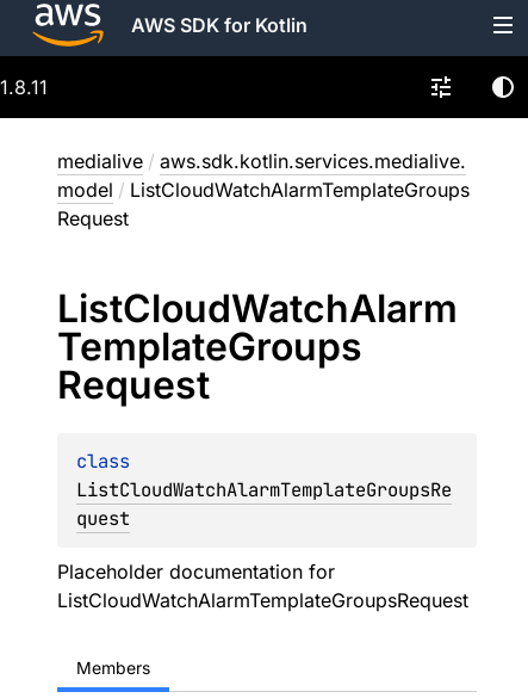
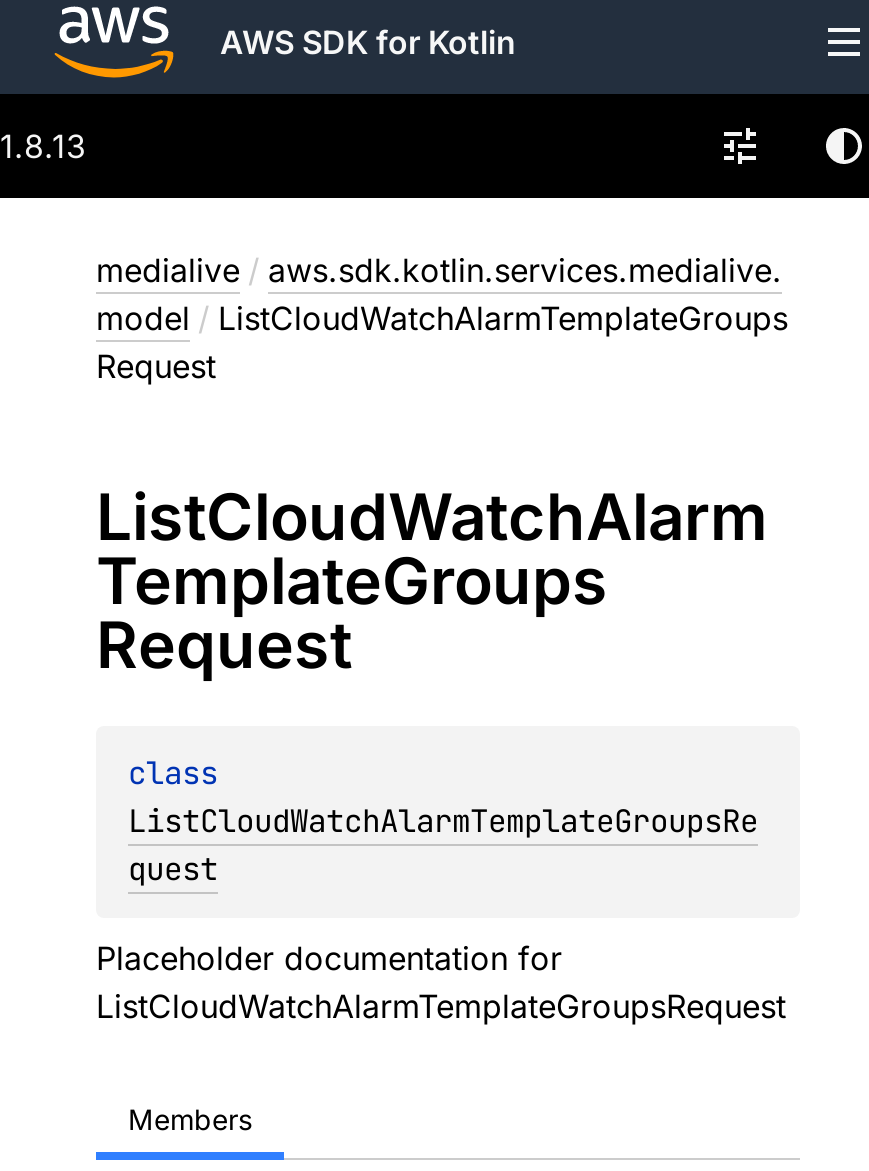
- 1.8.11
+ 1.8.13
